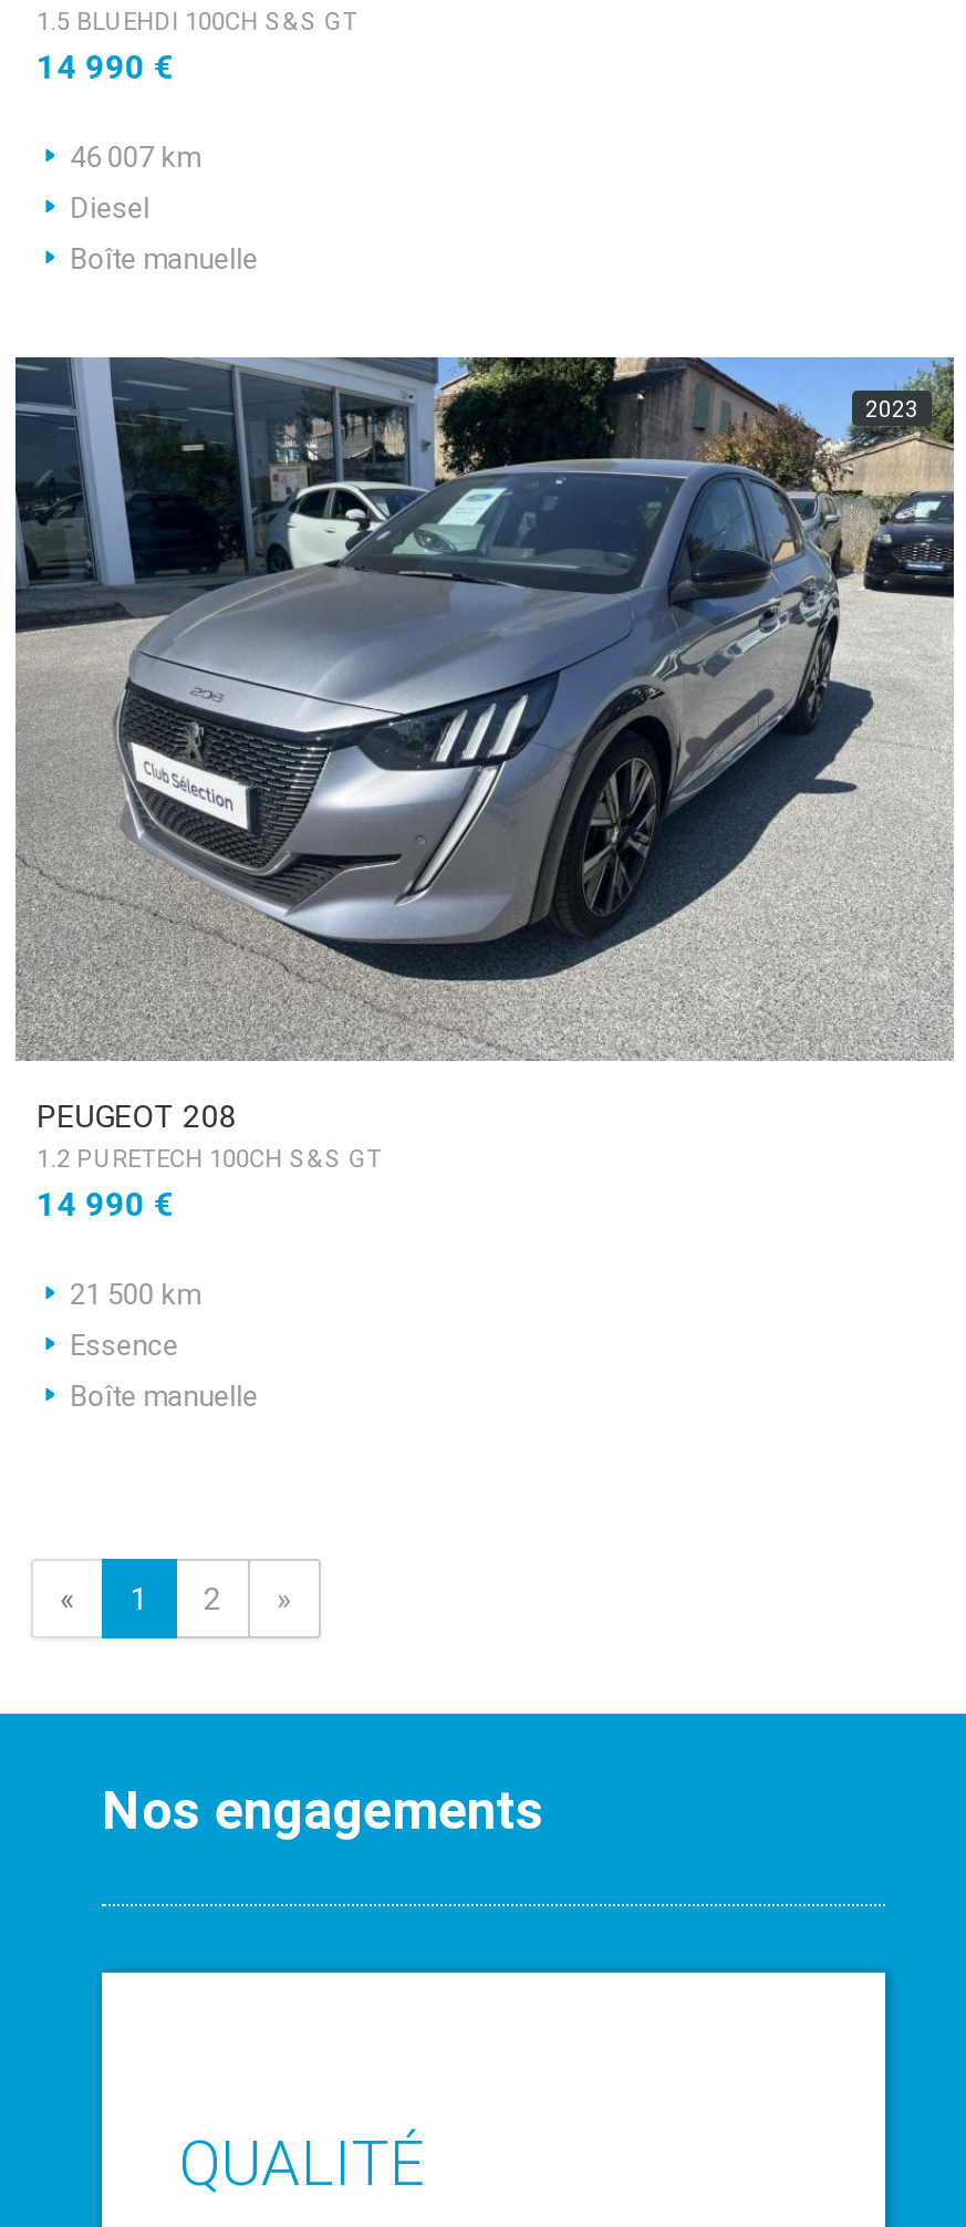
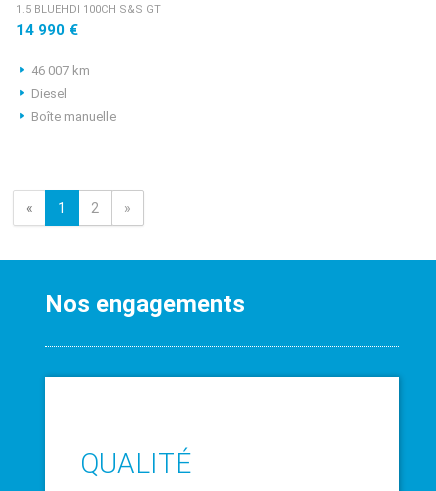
- [image]
- 2023

- PEUGEOT 208
- 1.2 PURETECH 100CH S&S GT
- 14 990 €
- 21 500 km
- Essence
- Boîte manuelle
